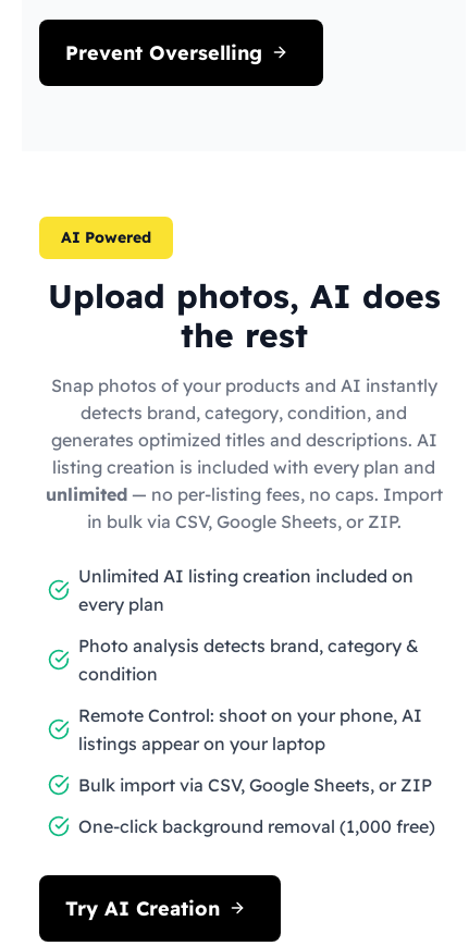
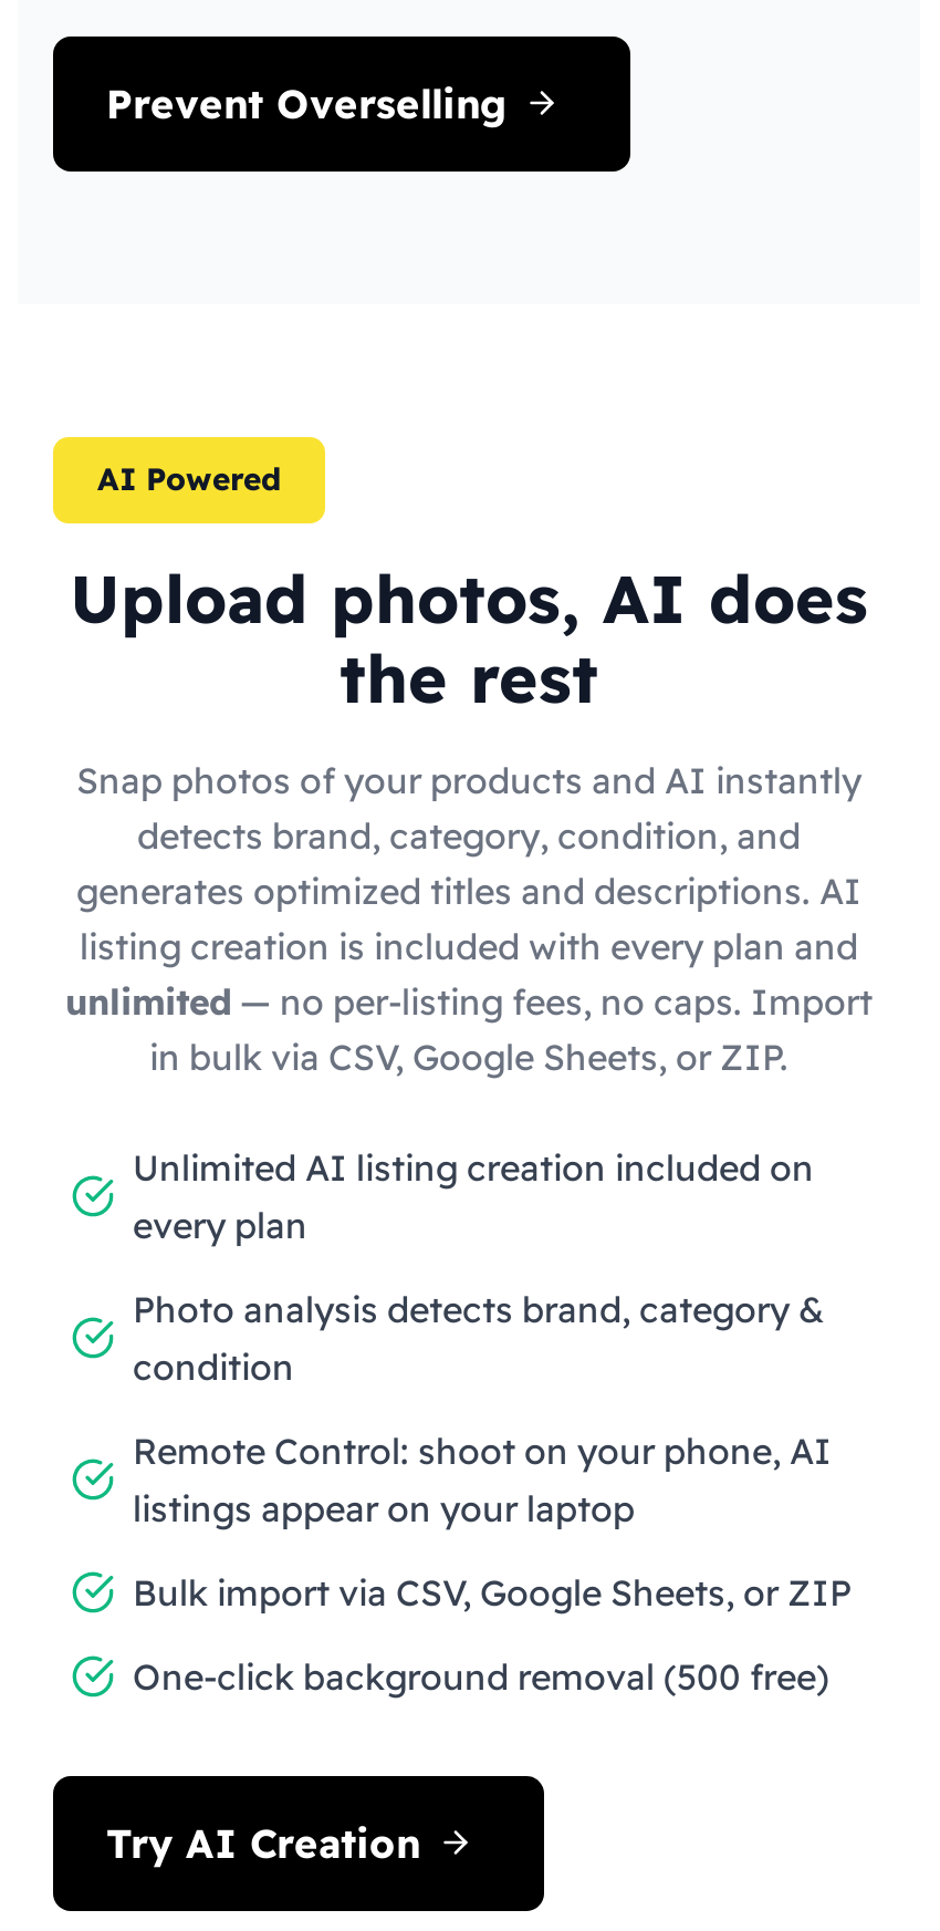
- One-click background removal (1,000 free)
+ One-click background removal (500 free)
